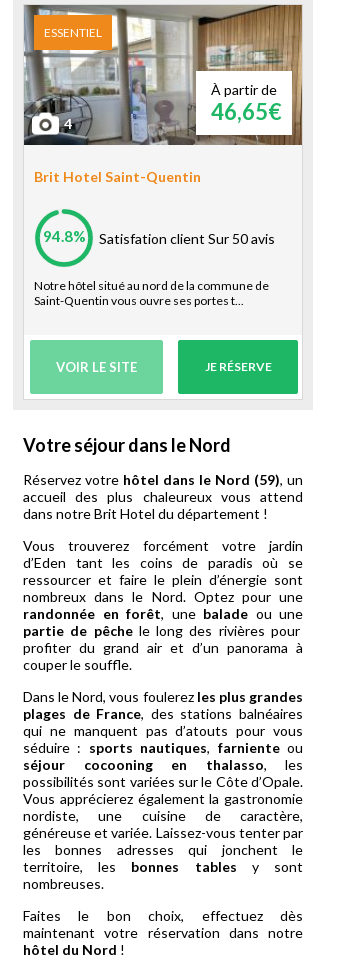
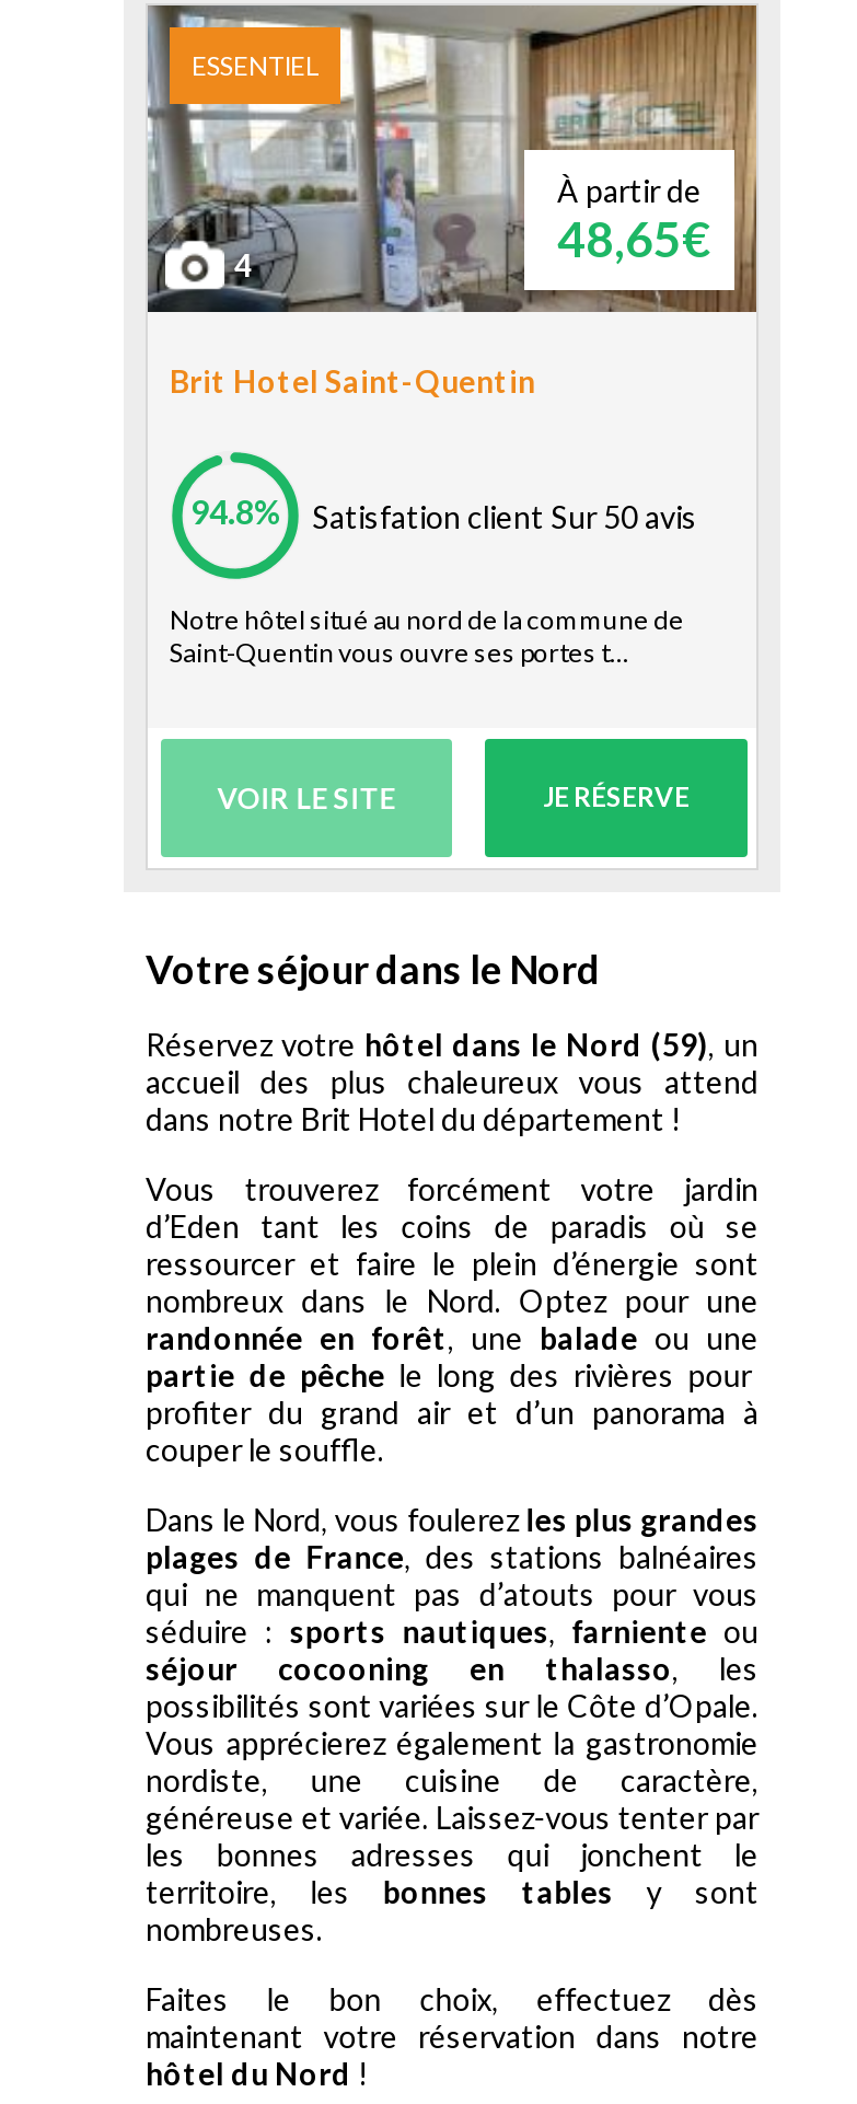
- 46,65€
+ 48,65€
